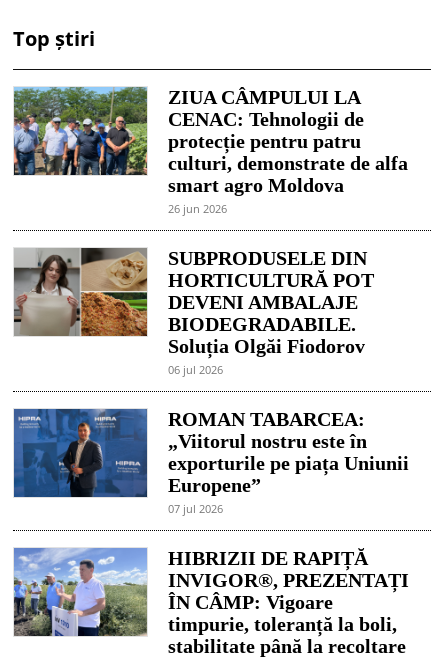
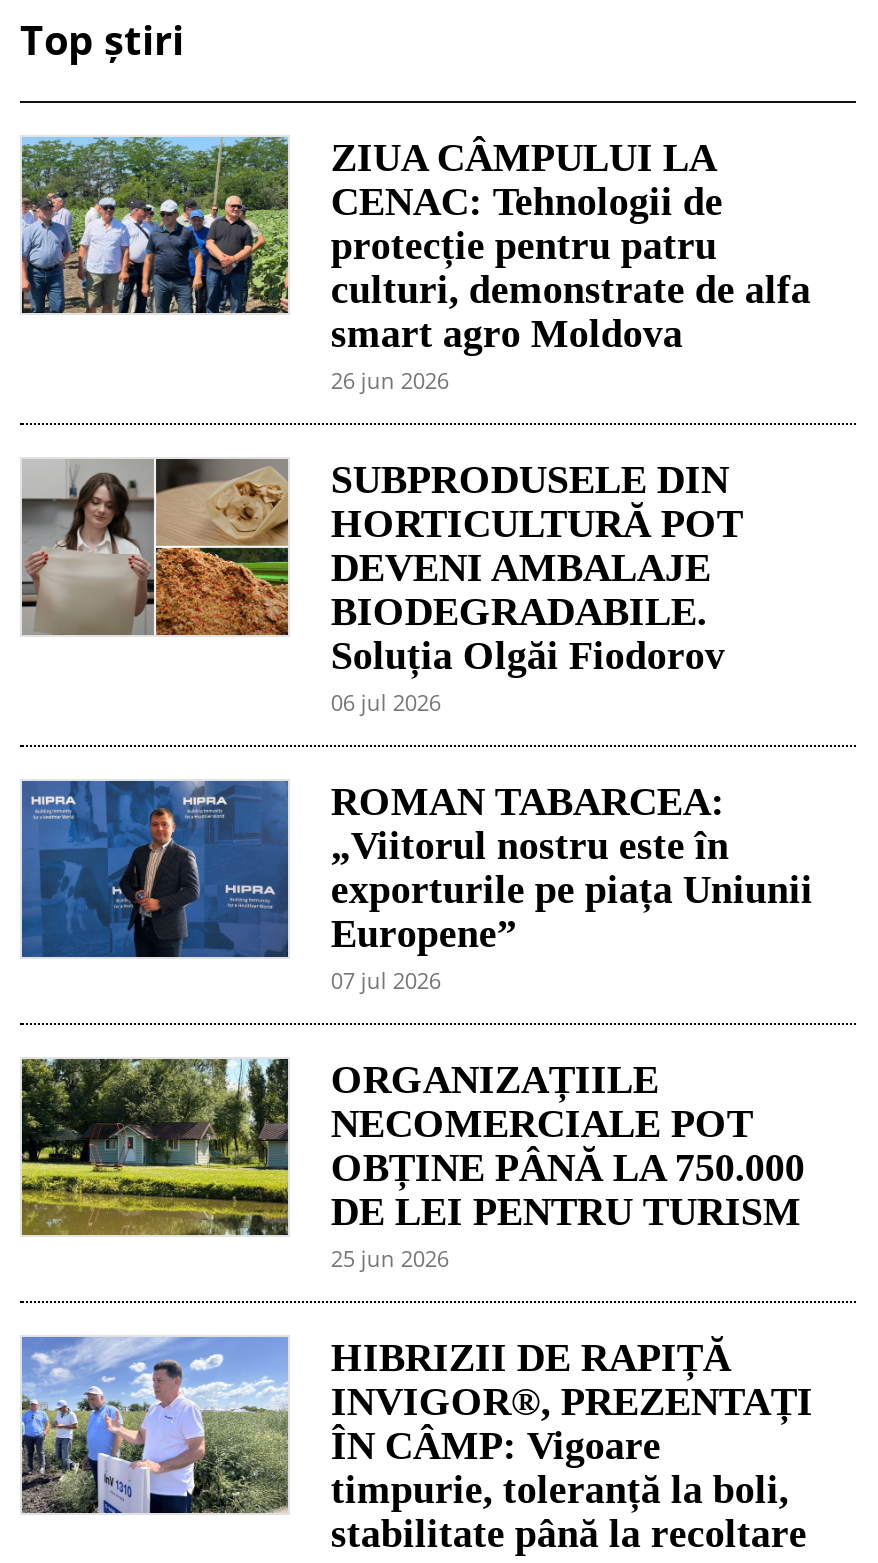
+ [image]
+ ORGANIZAȚIILE
+ NECOMERCIALE POT
+ OBȚINE PÂNĂ LA 750.000
+ DE LEI PENTRU TURISM
+ 25 jun 2026
